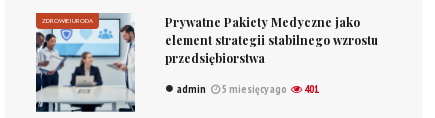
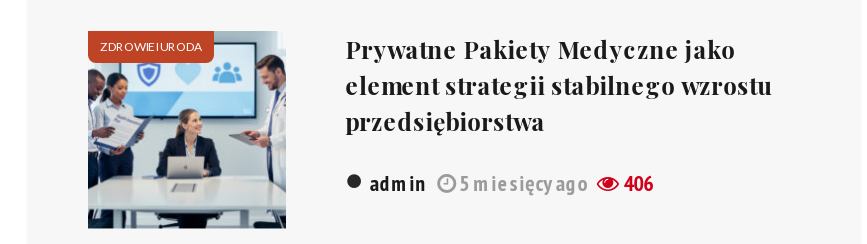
- admin 5 miesięcy ago 401
+ admin 5 miesięcy ago 406
